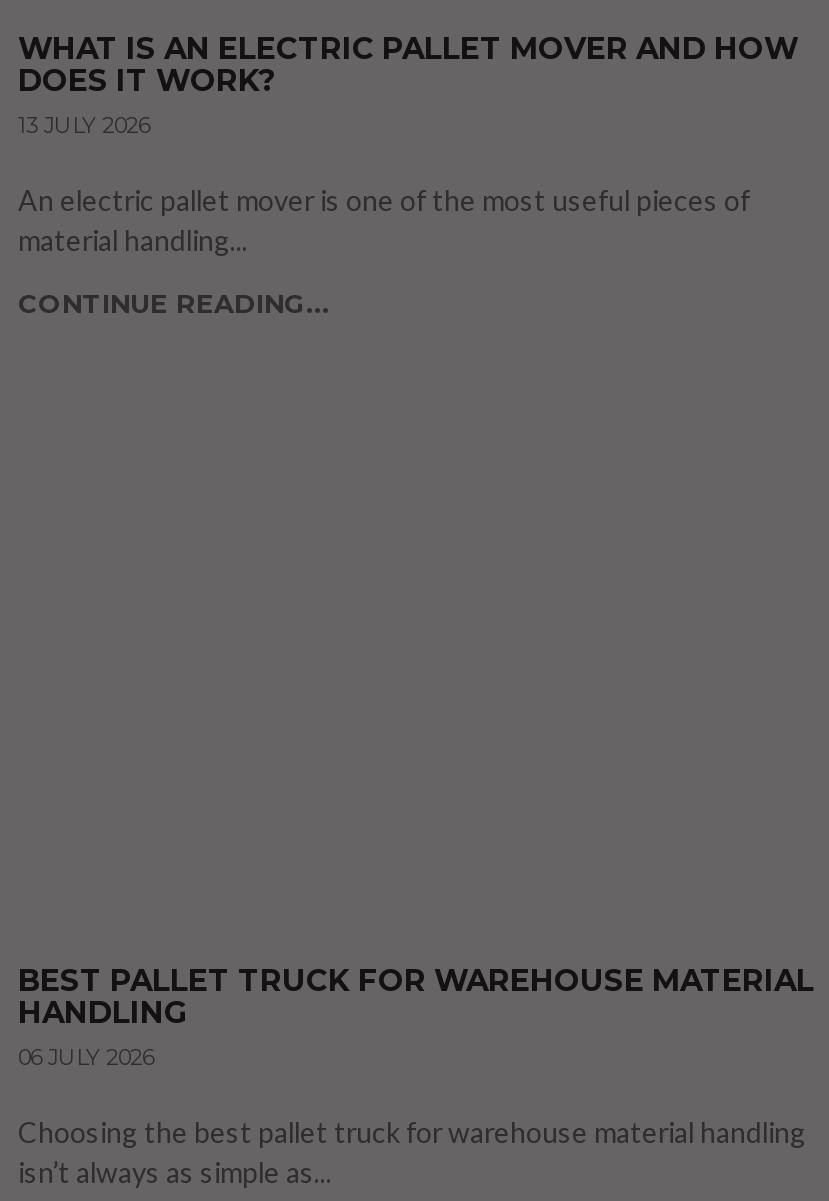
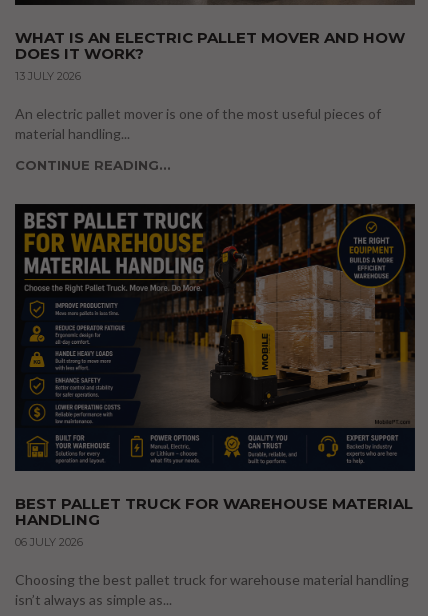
+ [image]
